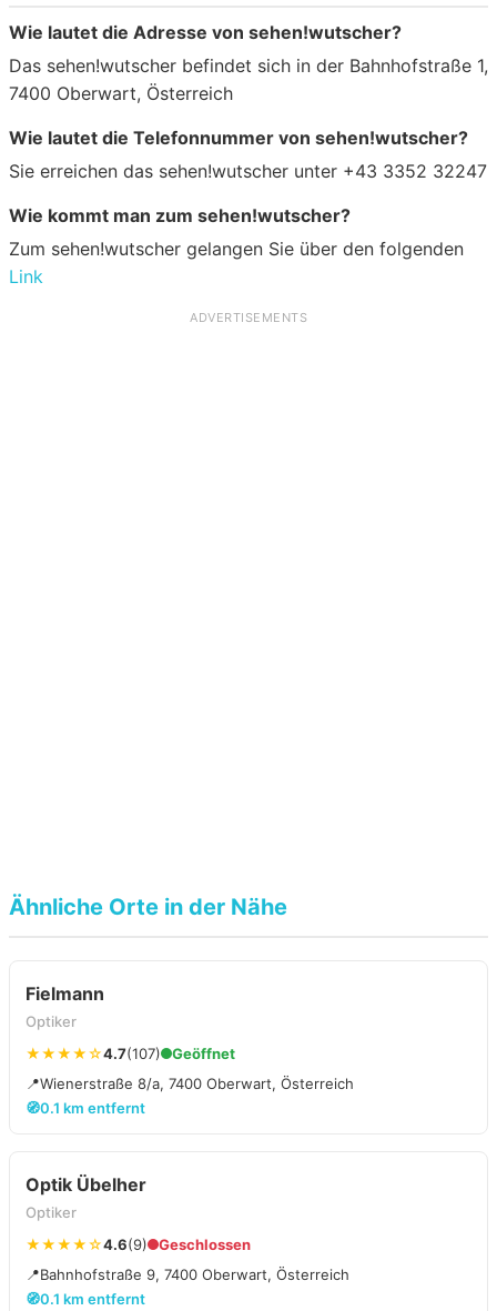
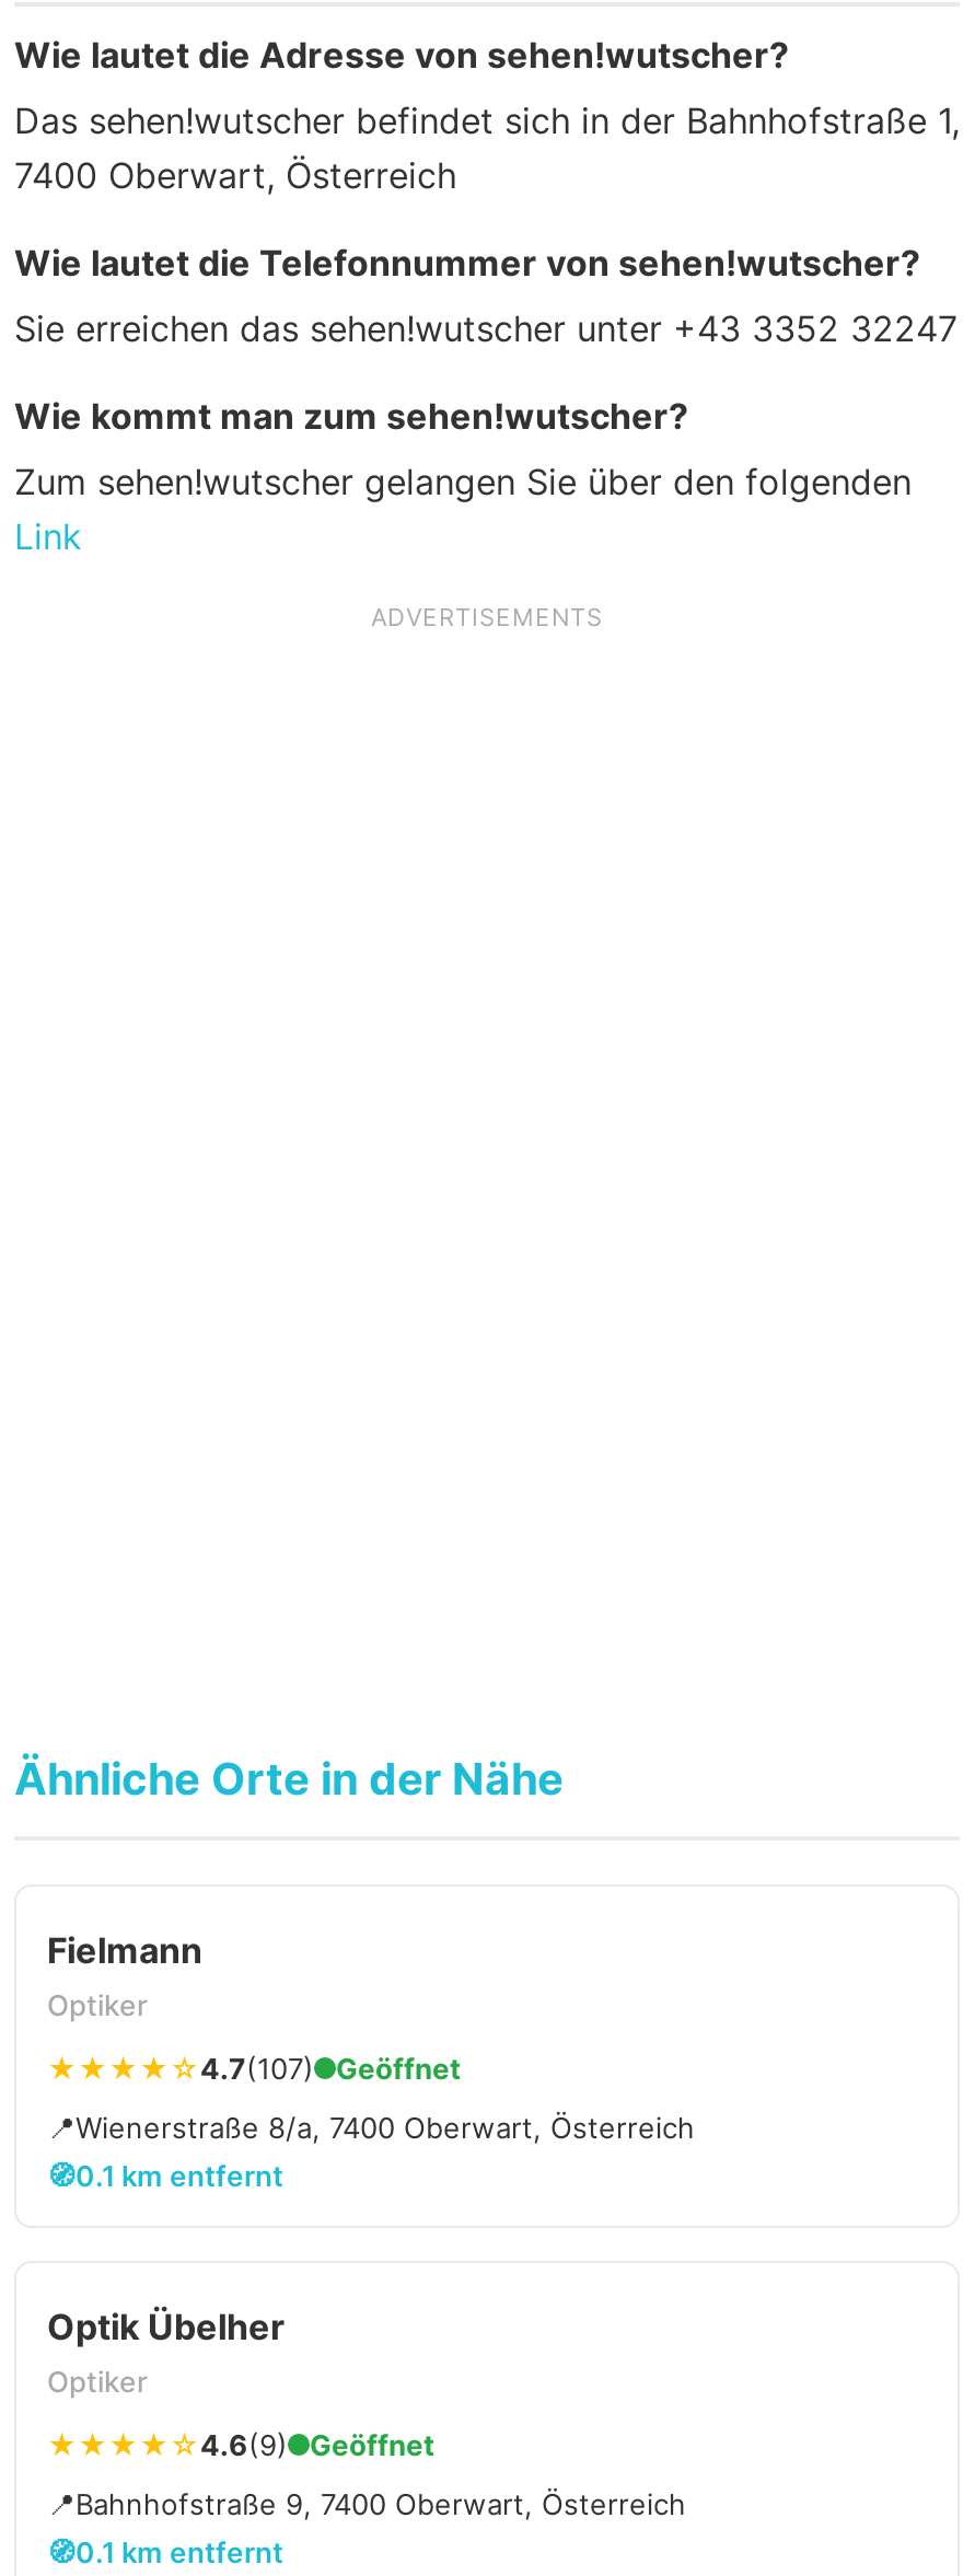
- Geschlossen
+ Geöffnet
